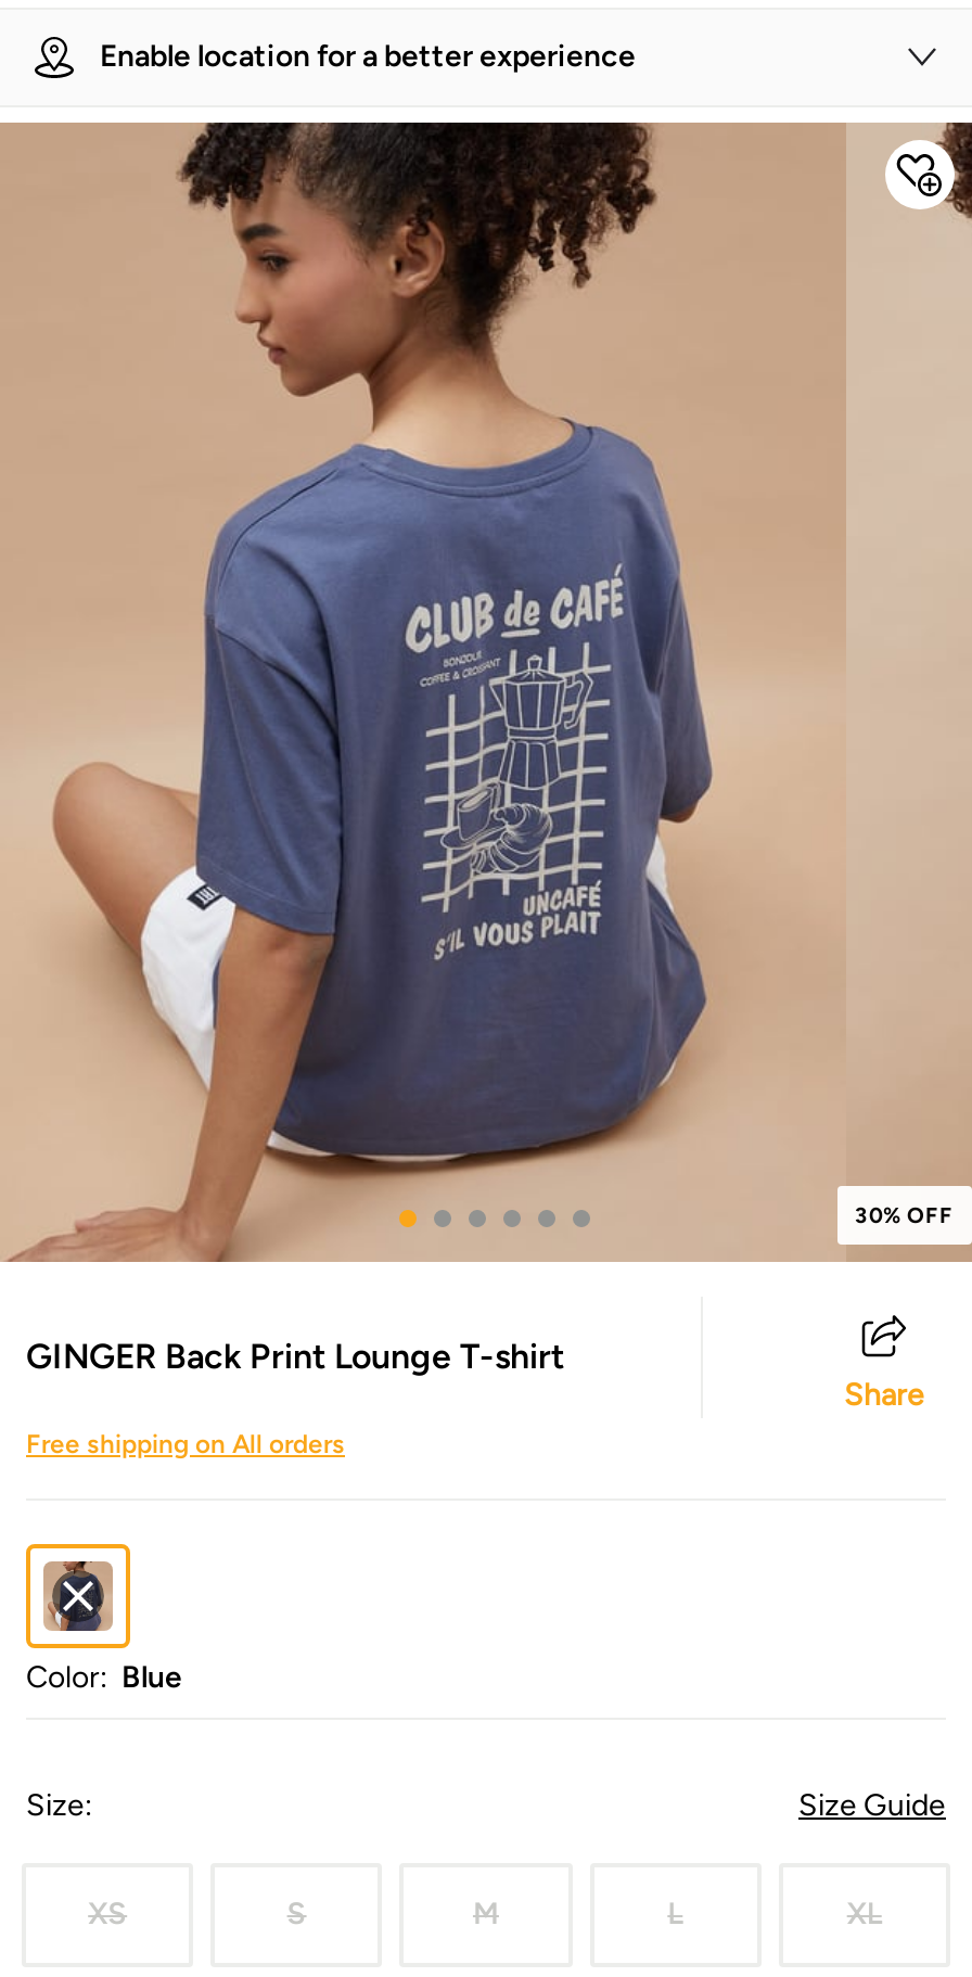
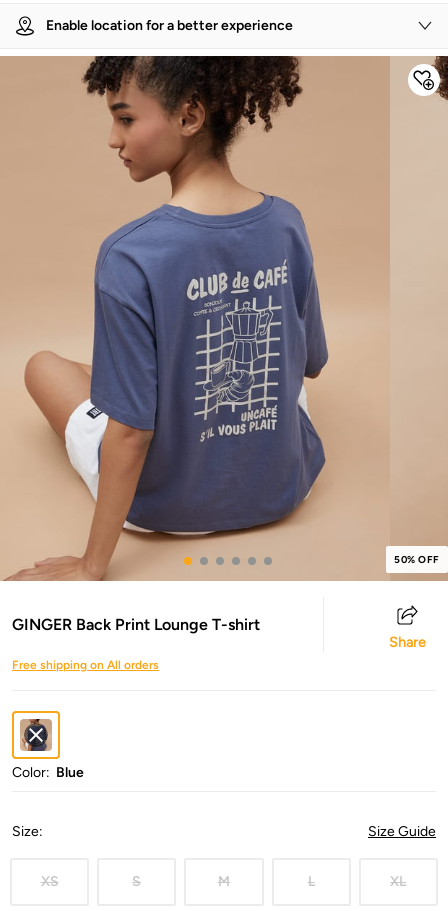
- 30% OFF
+ 50% OFF
